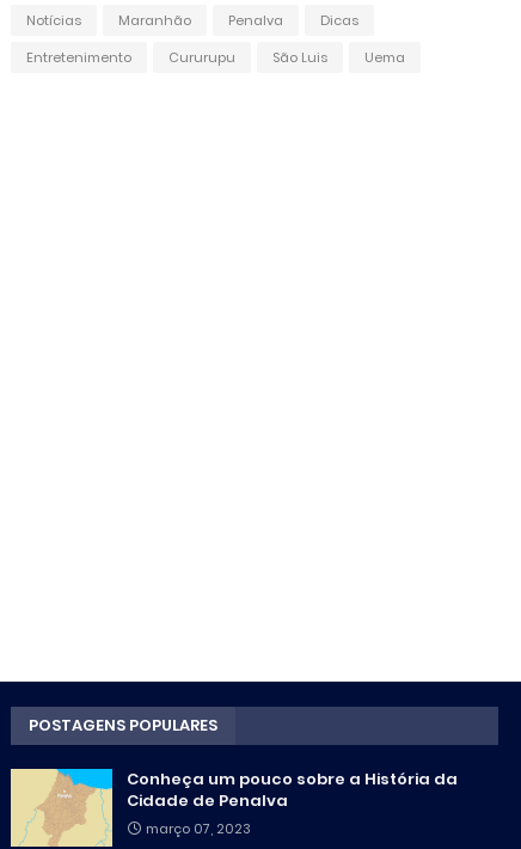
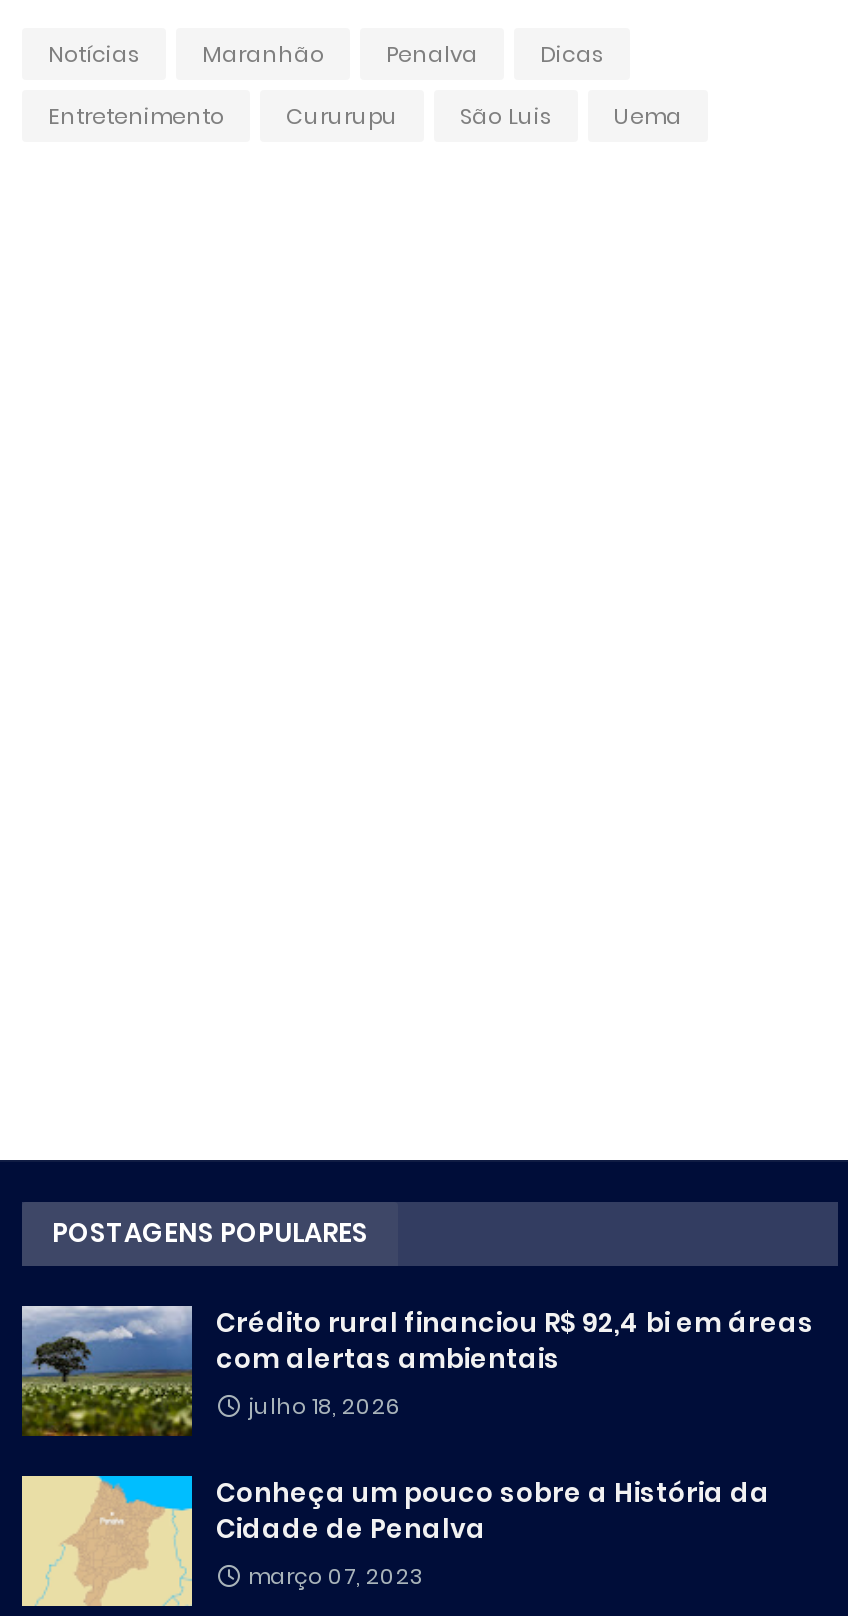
+ [image]
+ Crédito rural financiou R$ 92,4 bi em áreas
+ com alertas ambientais
+ julho 18, 2026
